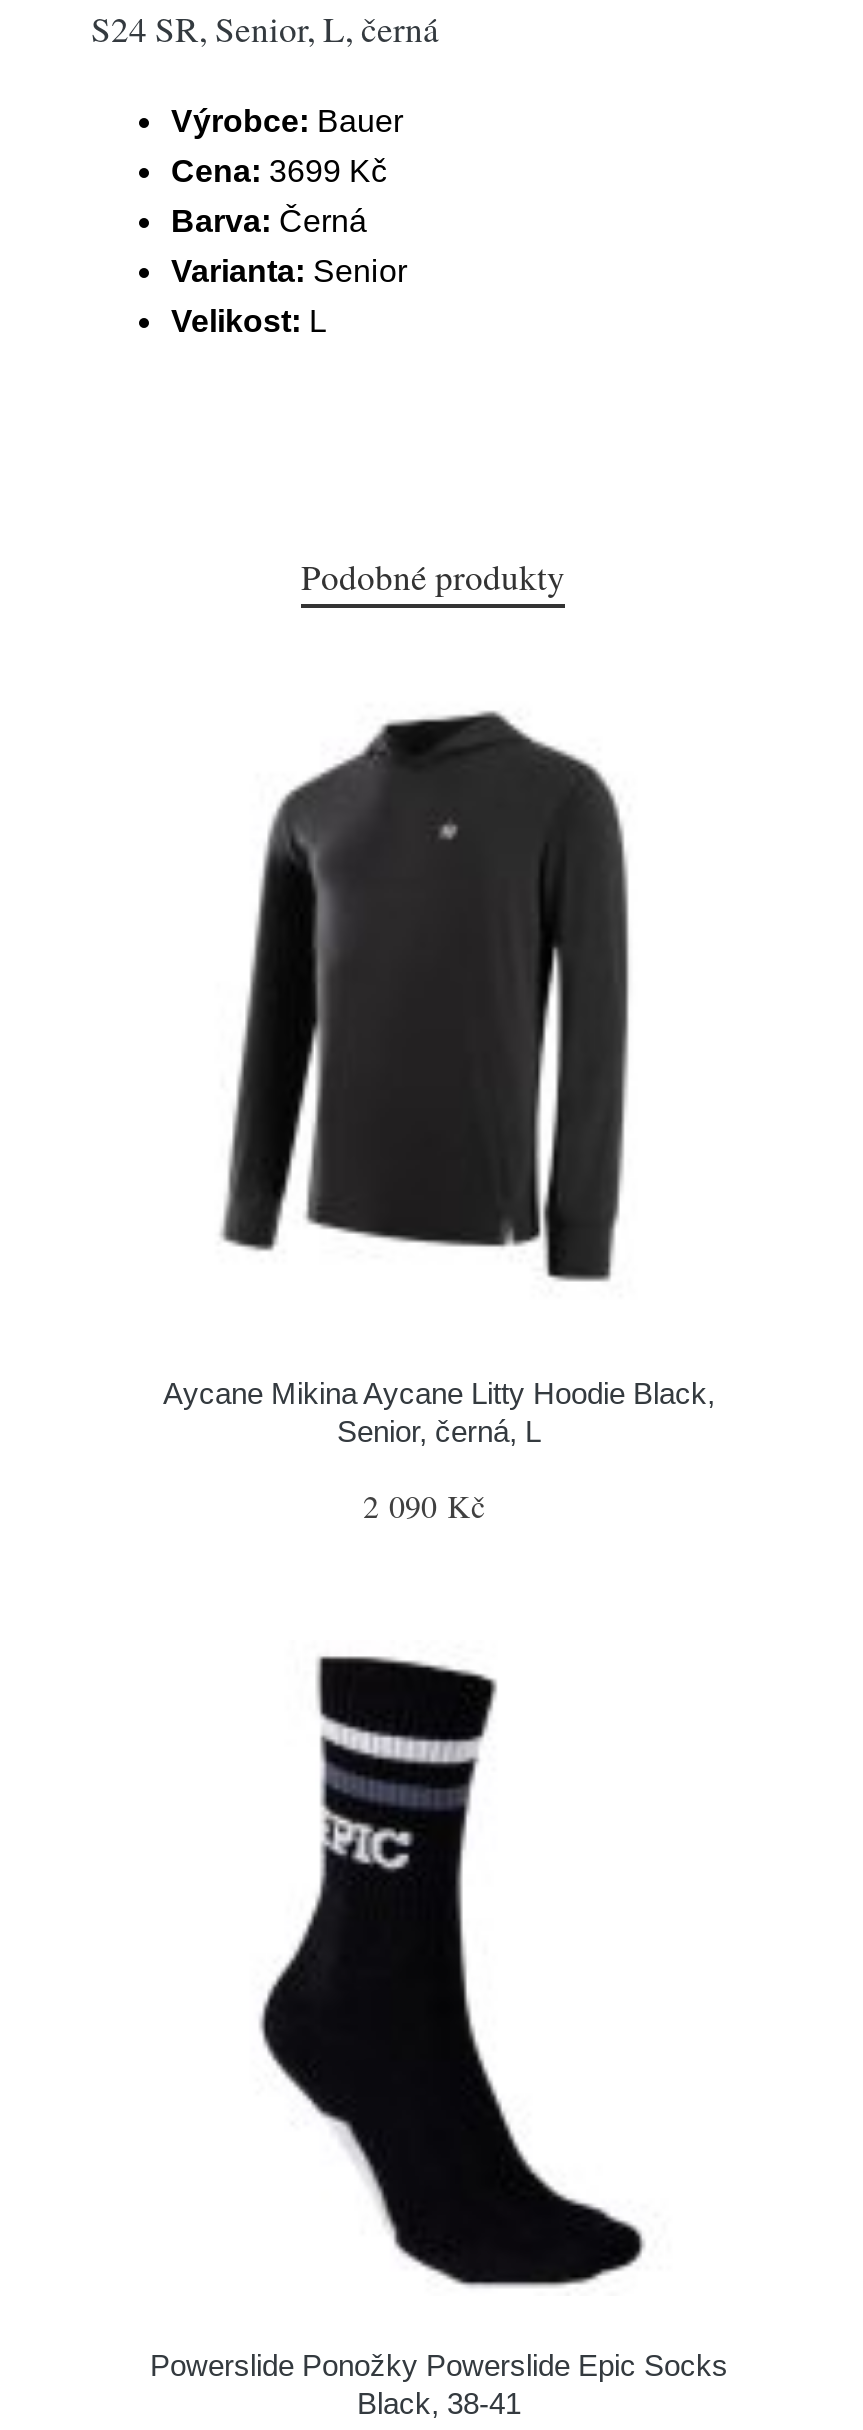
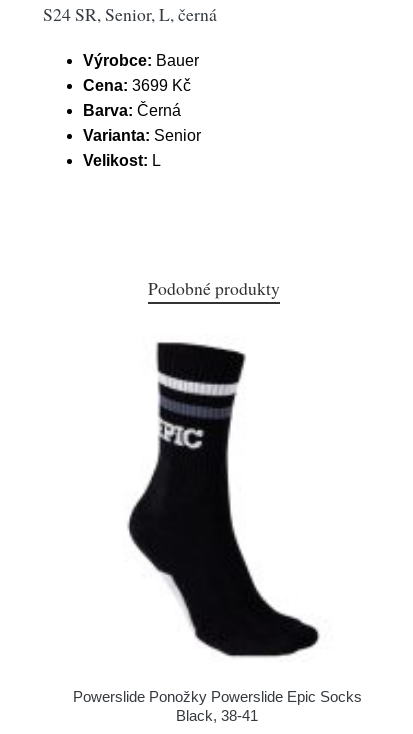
- [image]

- Aycane Mikina Aycane Litty Hoodie Black,
- Senior, černá, L
- 2 090 Kč
